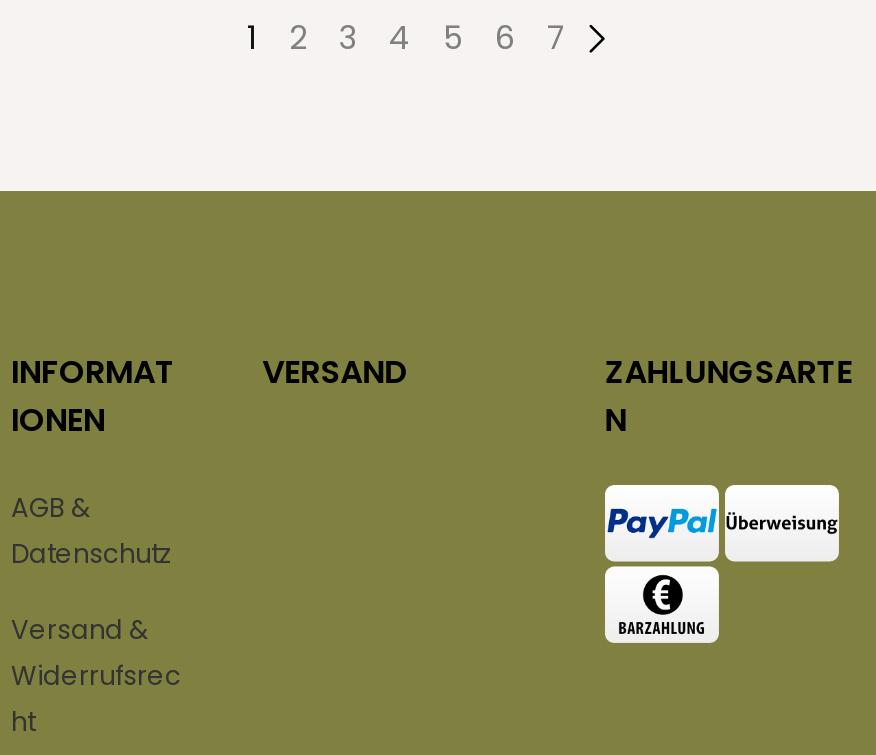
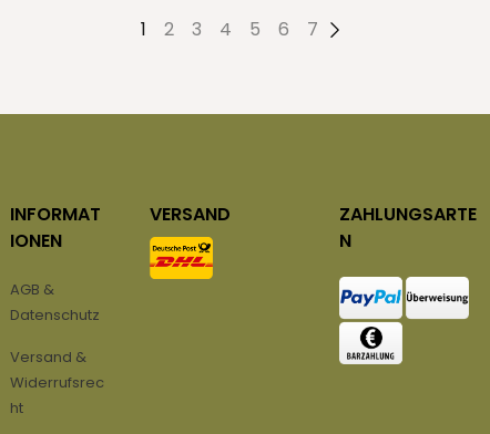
+ [image]
